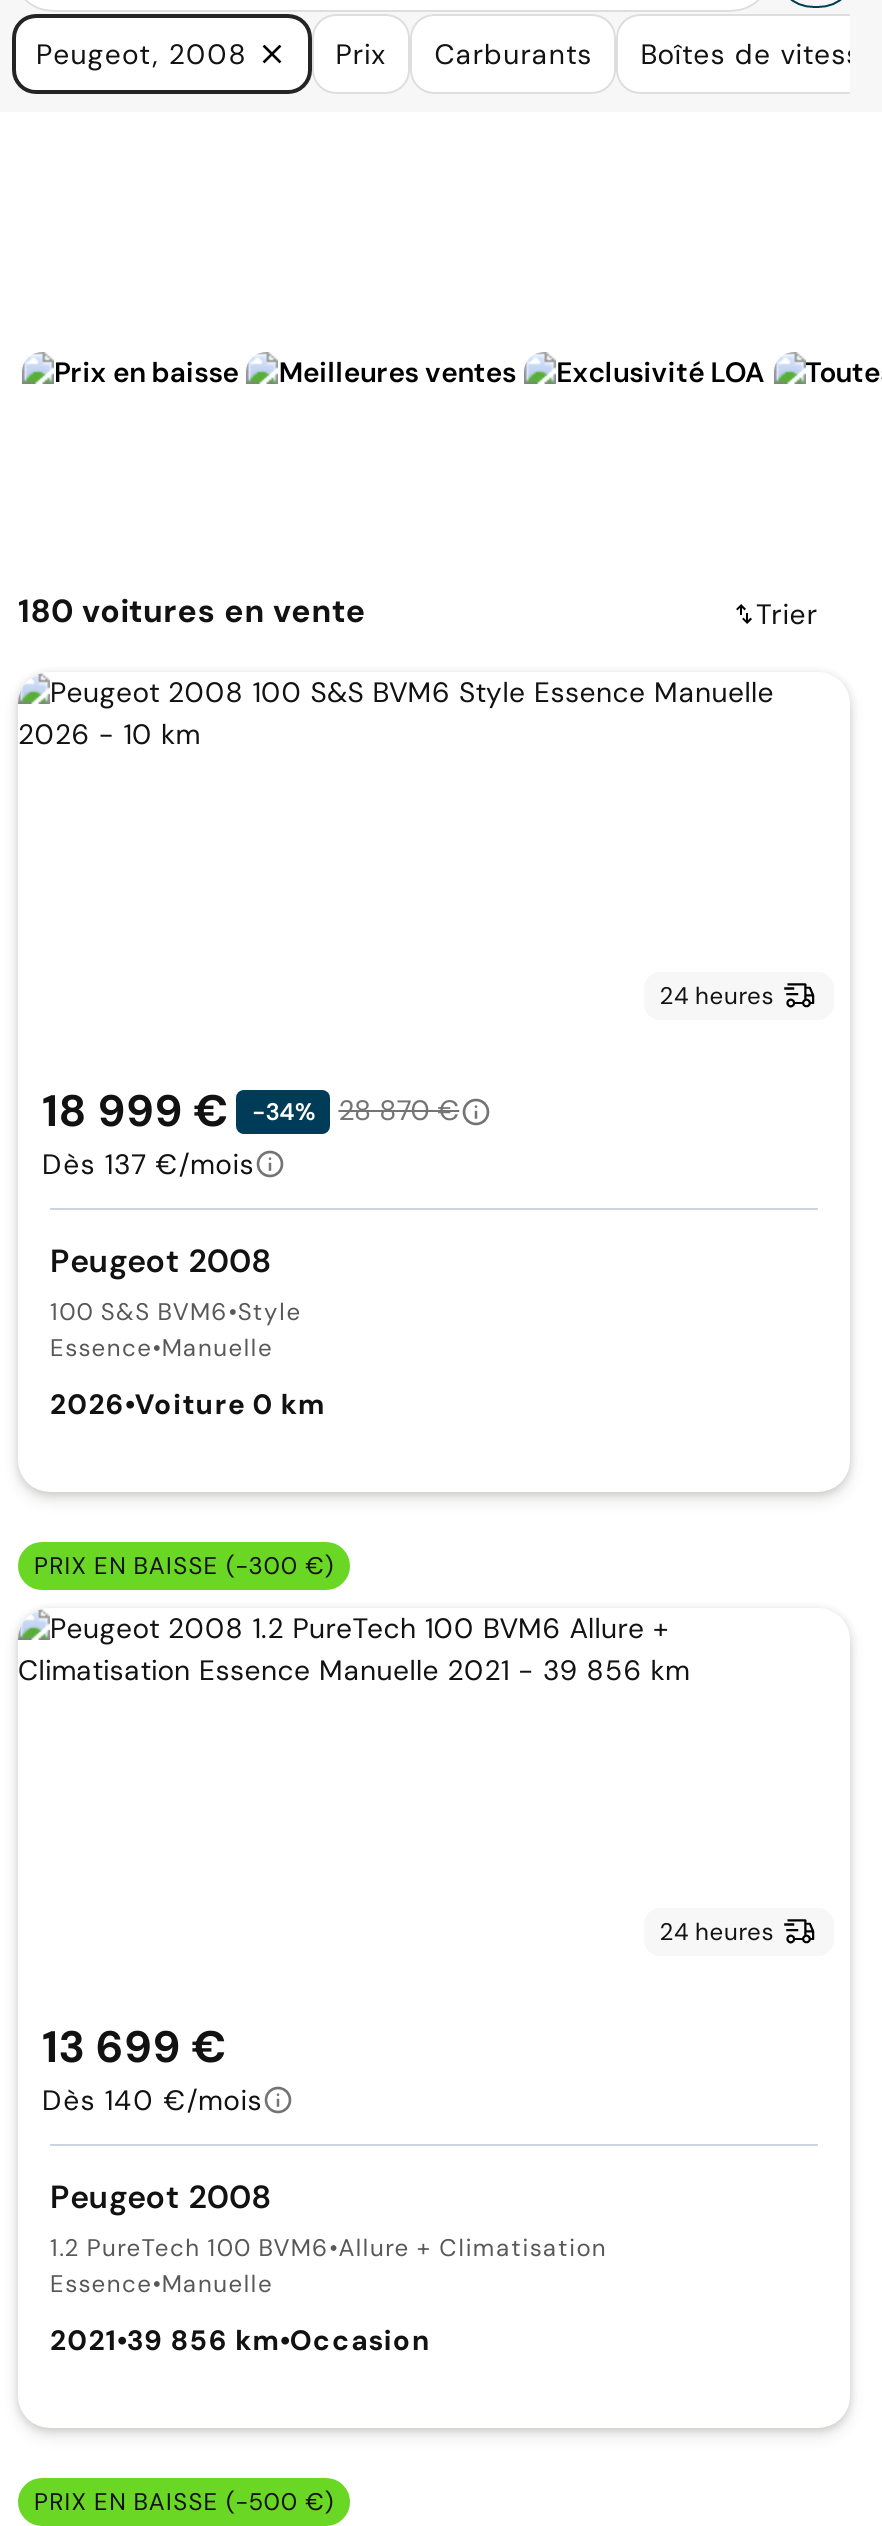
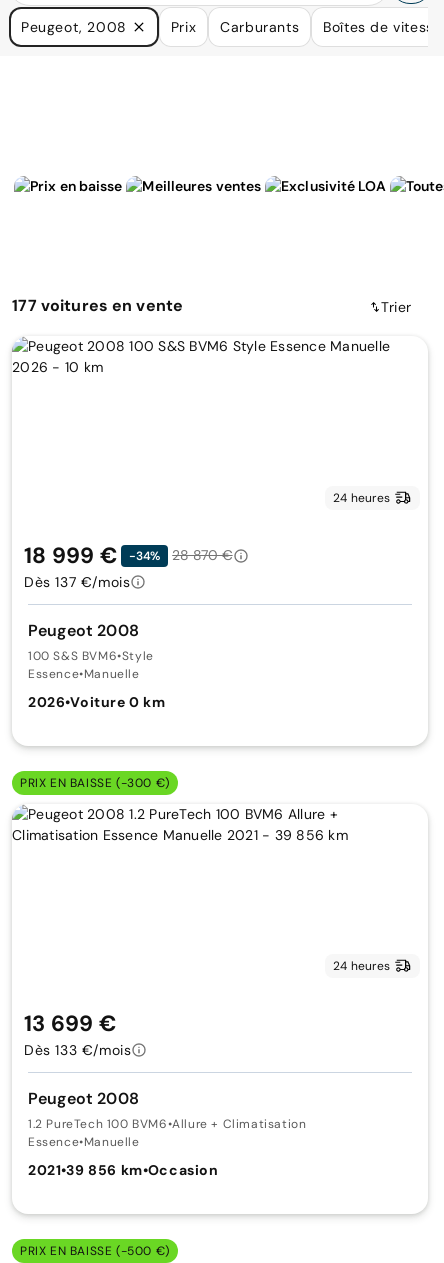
- 180 voitures en vente
+ 177 voitures en vente

- Dès 140 €/mois
+ Dès 133 €/mois
